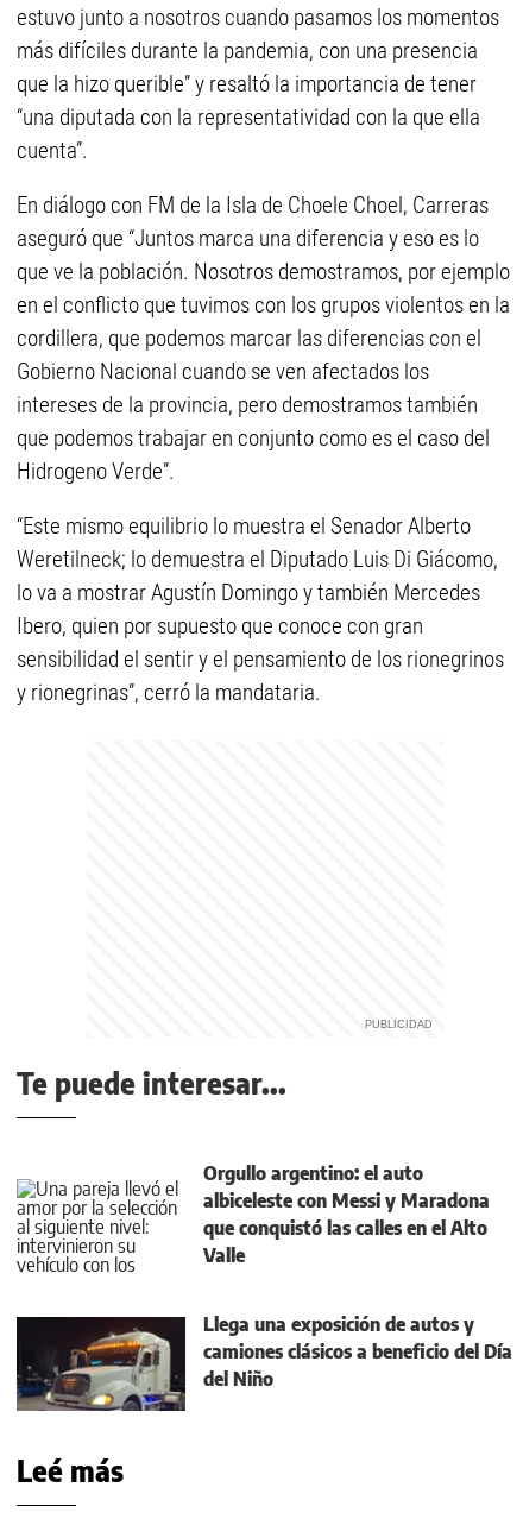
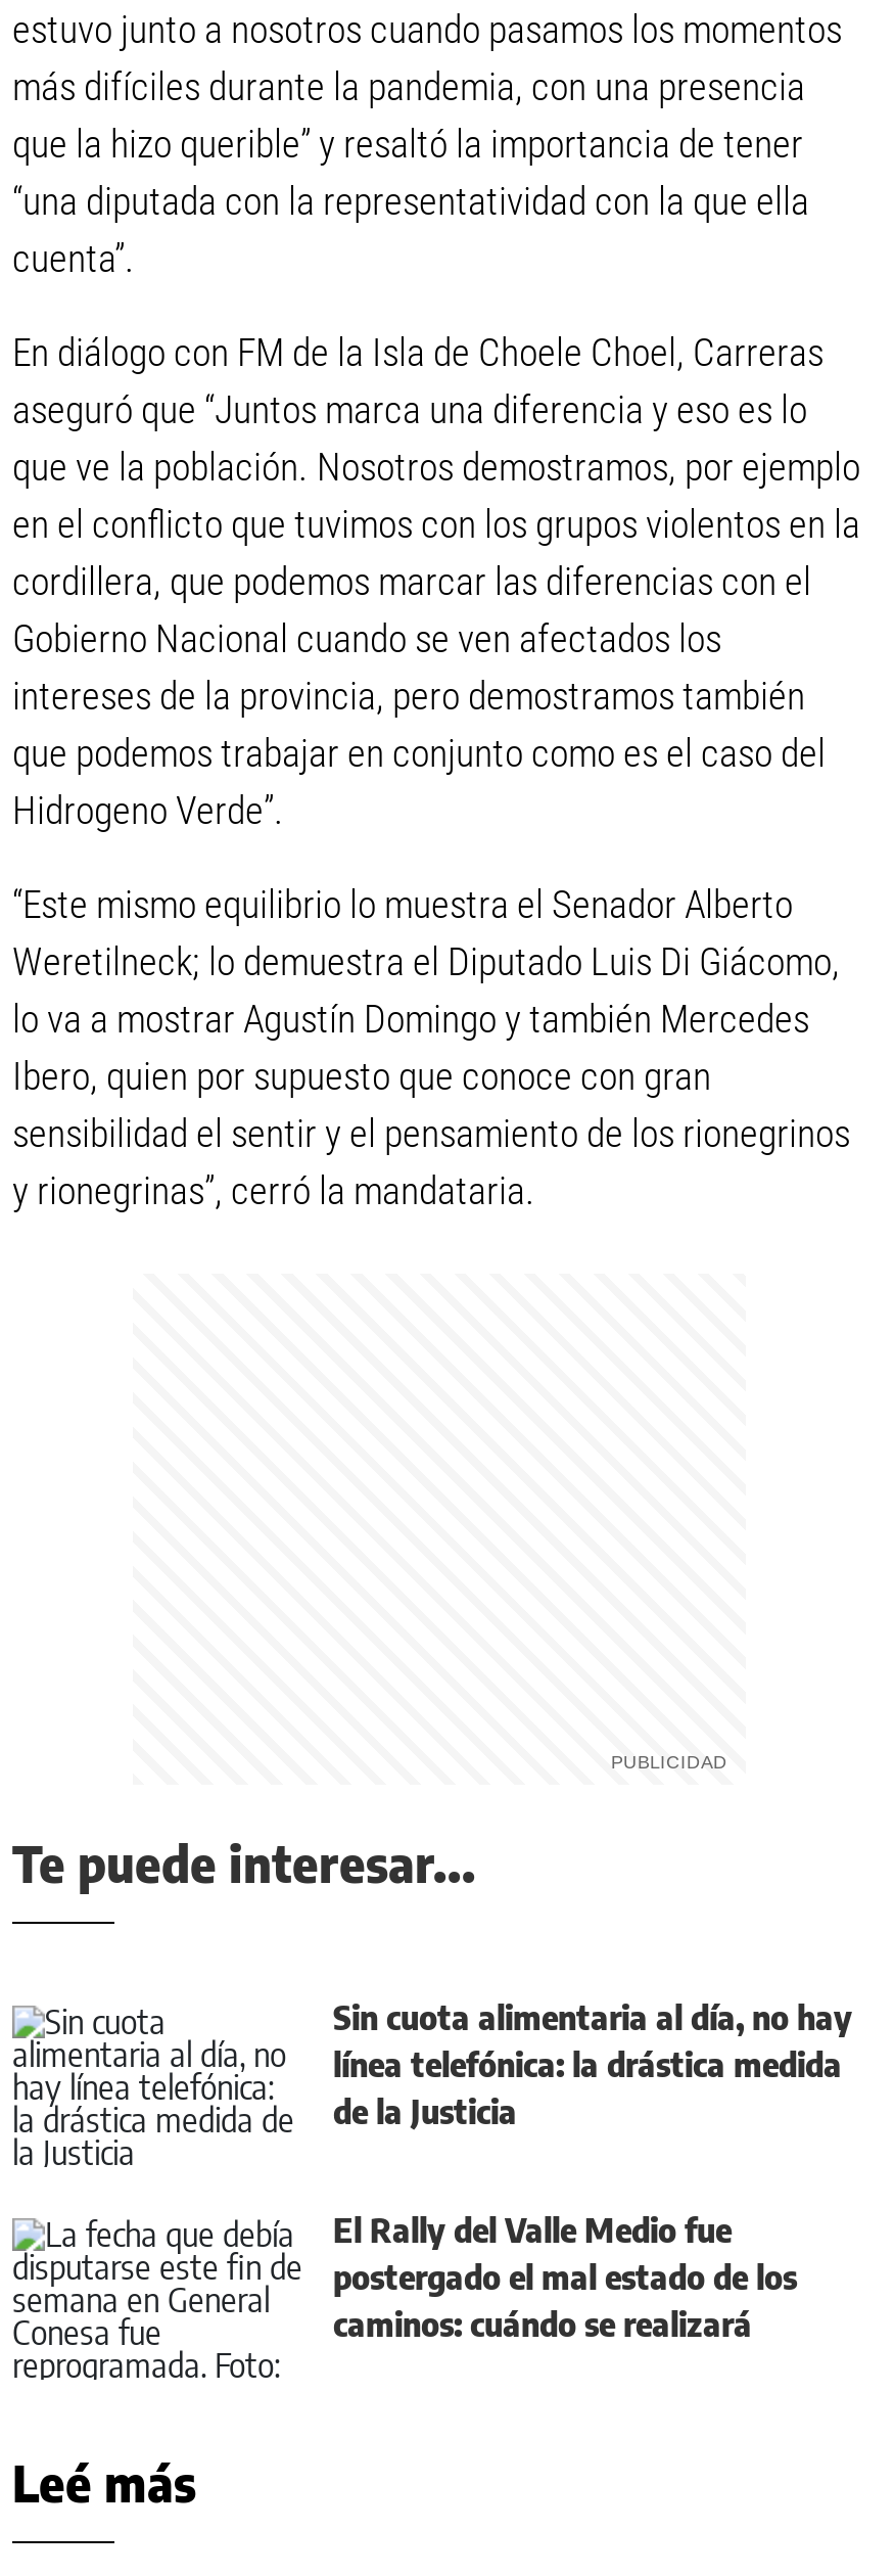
- [image]
- Orgullo argentino: el auto
- albiceleste con Messi y Maradona
- que conquistó las calles en el Alto
- Valle
+ [image]
+ Sin cuota alimentaria al día, no hay
+ línea telefónica: la drástica medida
+ de la Justicia

- [image]
- Llega una exposición de autos y
- camiones clásicos a beneficio del Día
- del Niño
+ [image]
+ El Rally del Valle Medio fue
+ postergado el mal estado de los
+ caminos: cuándo se realizará
